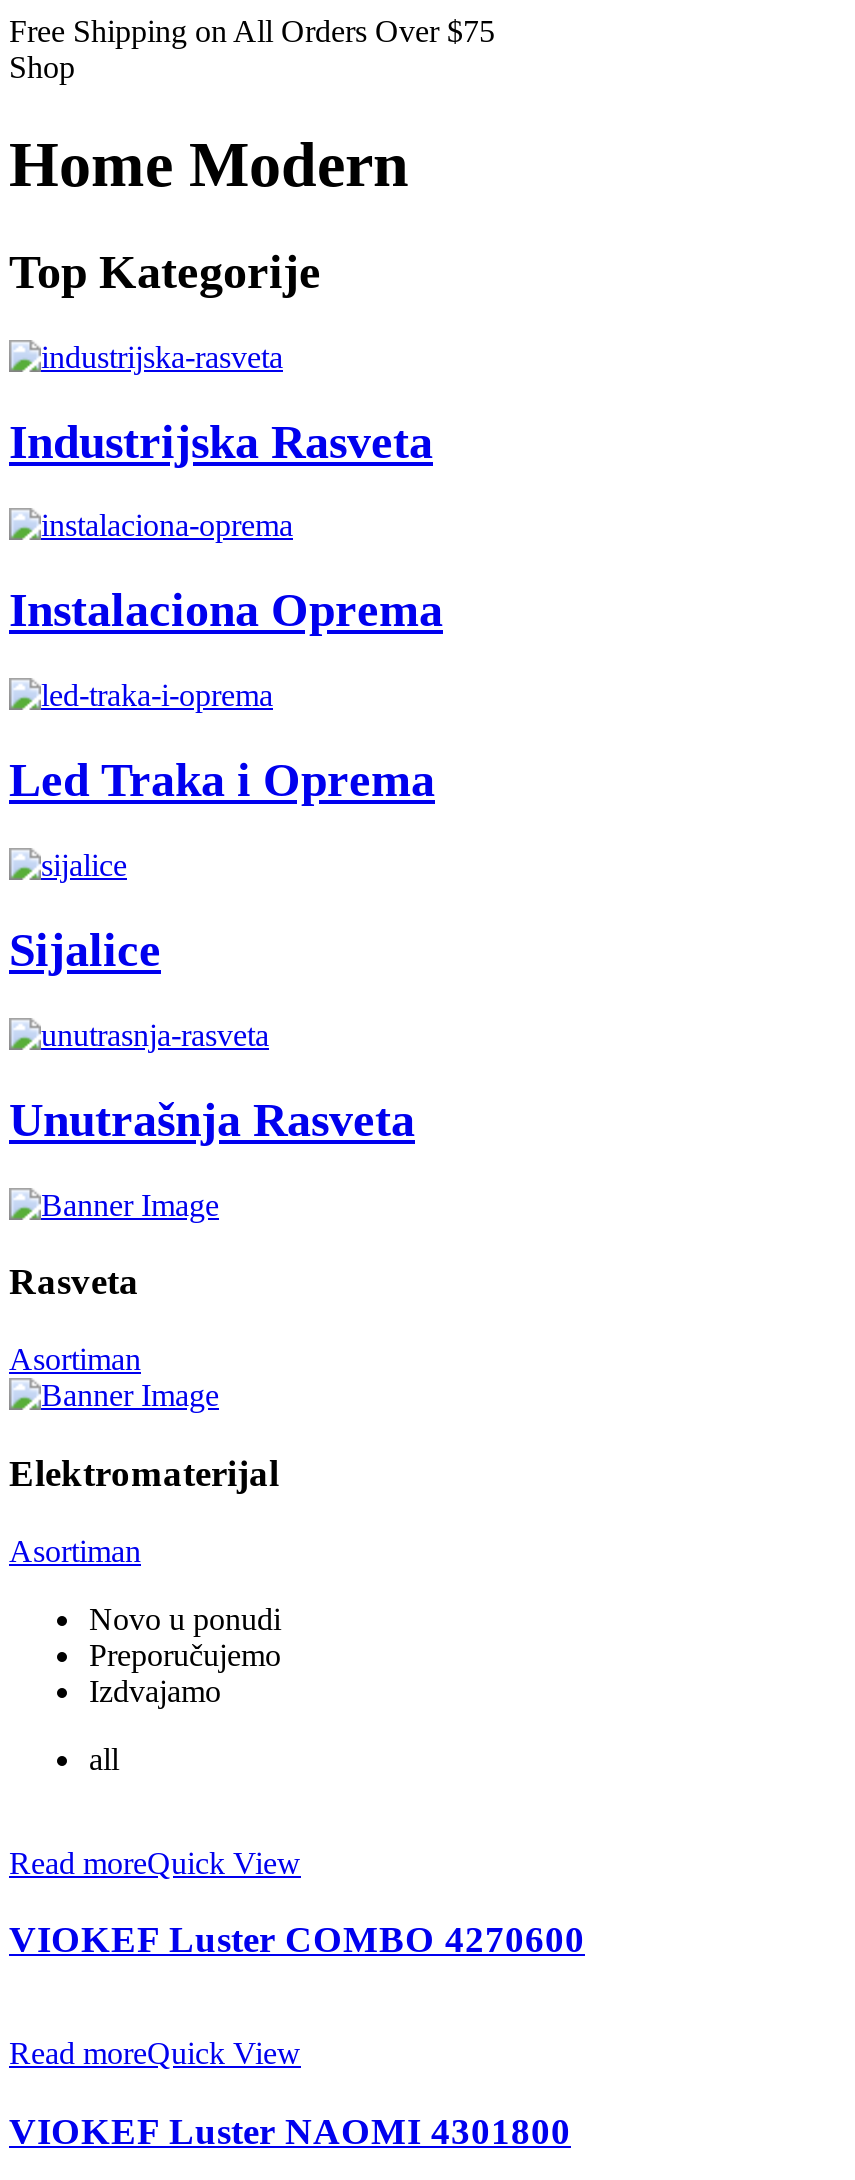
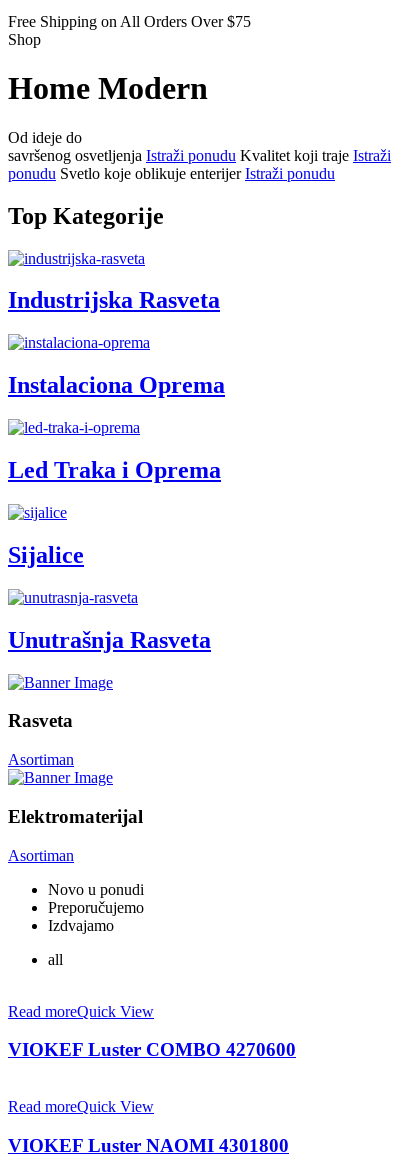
+ Od ideje do
+ savršenog osvetljenja Istraži ponudu Kvalitet koji traje Istraži
+ ponudu Svetlo koje oblikuje enterijer Istraži ponudu
